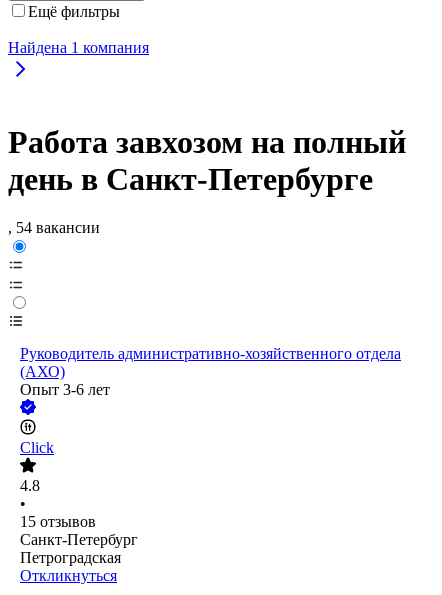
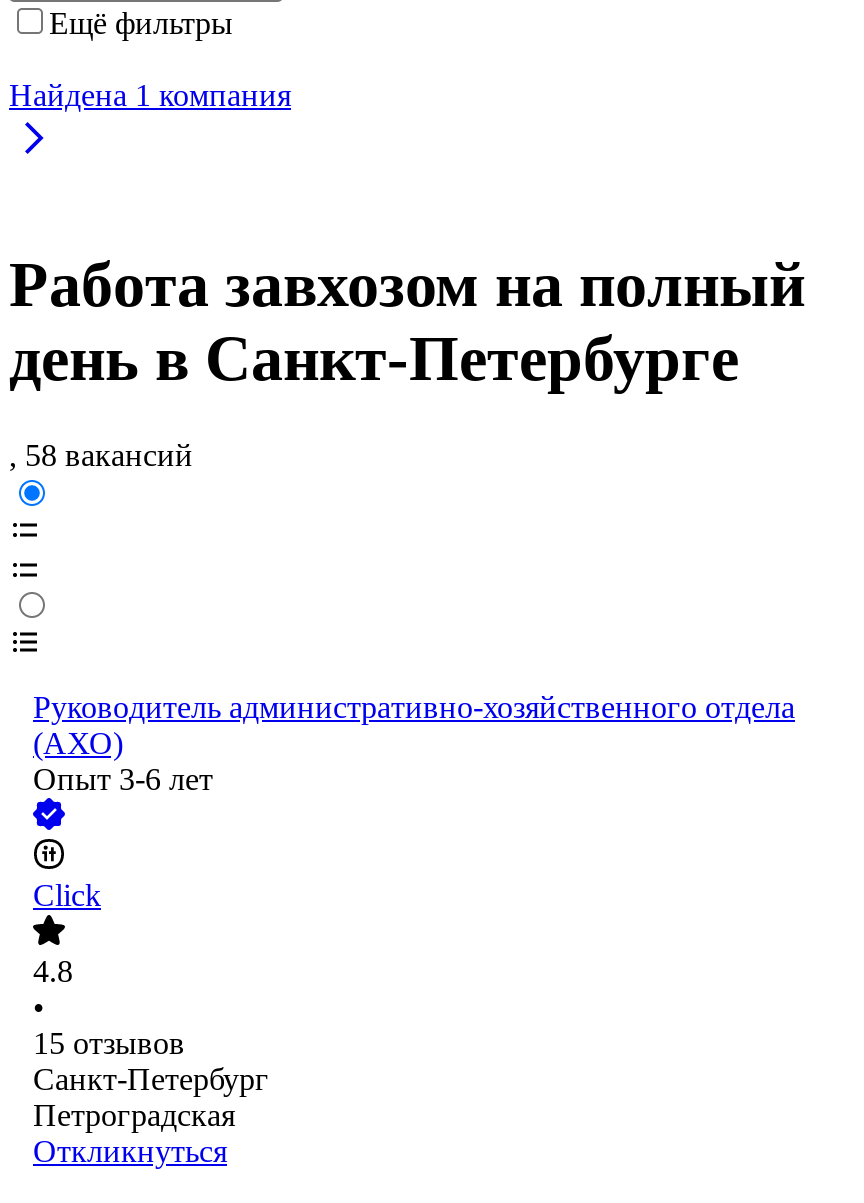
- , 54 вакансии
+ , 58 вакансий
